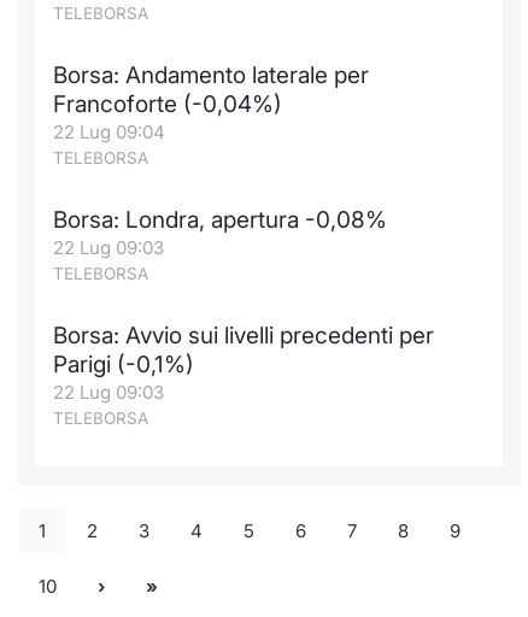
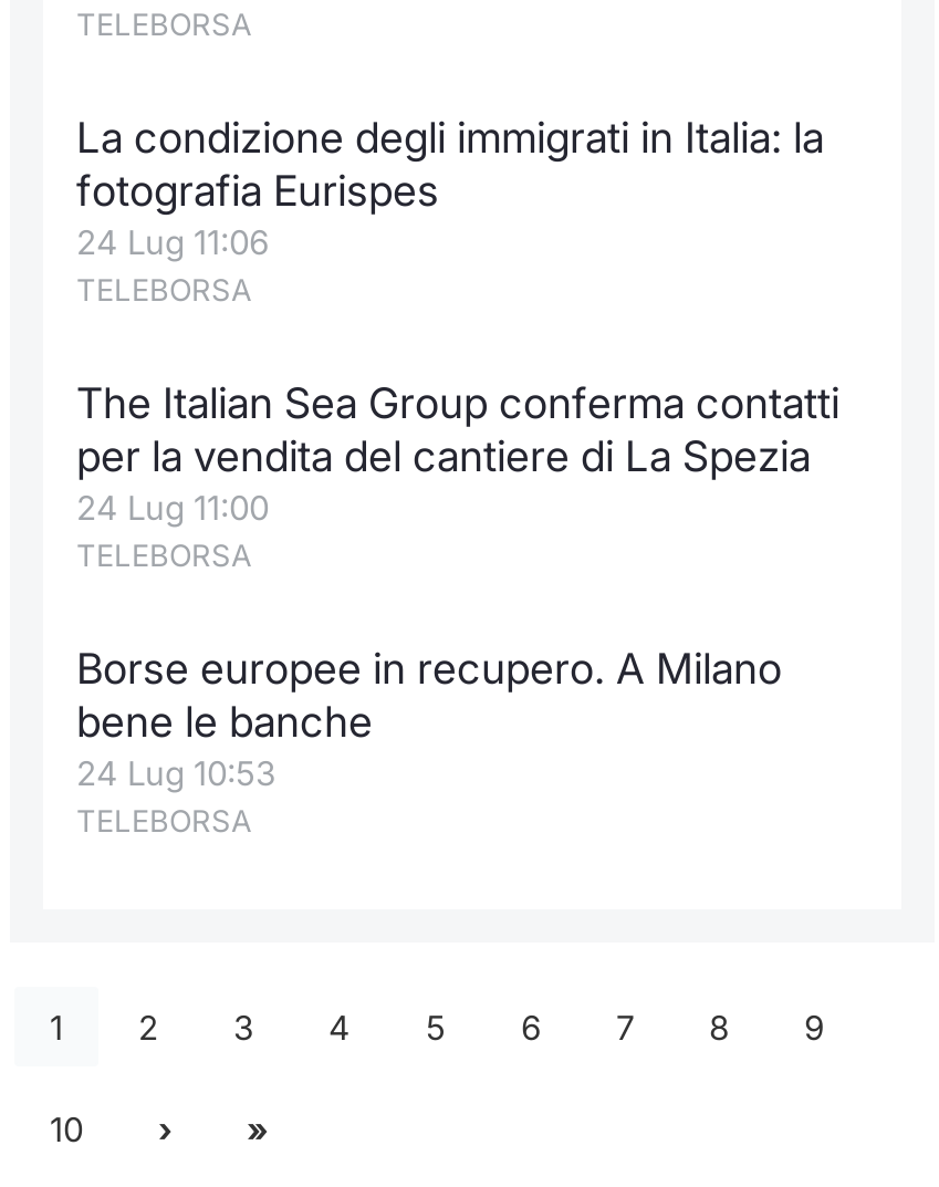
- Borsa: Andamento laterale per
- Francoforte (-0,04%)
- 22 Lug 09:04
+ La condizione degli immigrati in Italia: la
+ fotografia Eurispes
+ 24 Lug 11:06

- Borsa: Londra, apertura -0,08%
- 22 Lug 09:03
+ The Italian Sea Group conferma contatti
+ per la vendita del cantiere di La Spezia
+ 24 Lug 11:00

- Borsa: Avvio sui livelli precedenti per
- Parigi (-0,1%)
- 22 Lug 09:03
+ Borse europee in recupero. A Milano
+ bene le banche
+ 24 Lug 10:53
